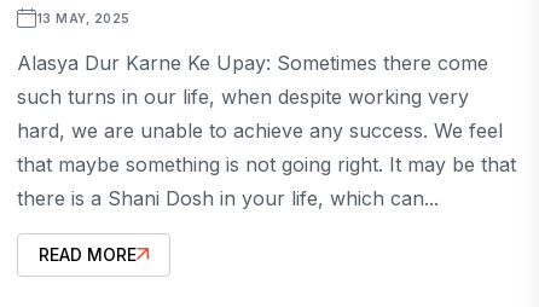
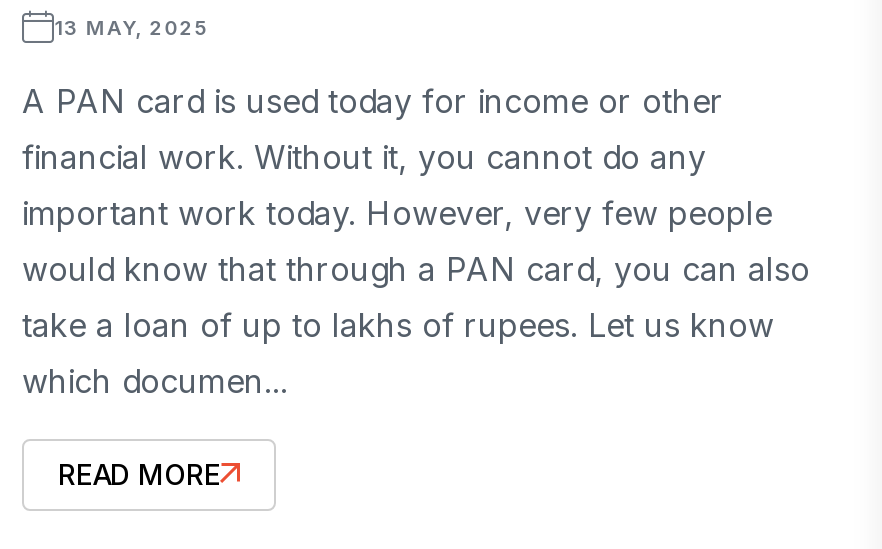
- Alasya Dur Karne Ke Upay: Sometimes there come
- such turns in our life, when despite working very
- hard, we are unable to achieve any success. We feel
- that maybe something is not going right. It may be that
- there is a Shani Dosh in your life, which can...
+ A PAN card is used today for income or other
+ financial work. Without it, you cannot do any
+ important work today. However, very few people
+ would know that through a PAN card, you can also
+ take a loan of up to lakhs of rupees. Let us know
+ which documen...
